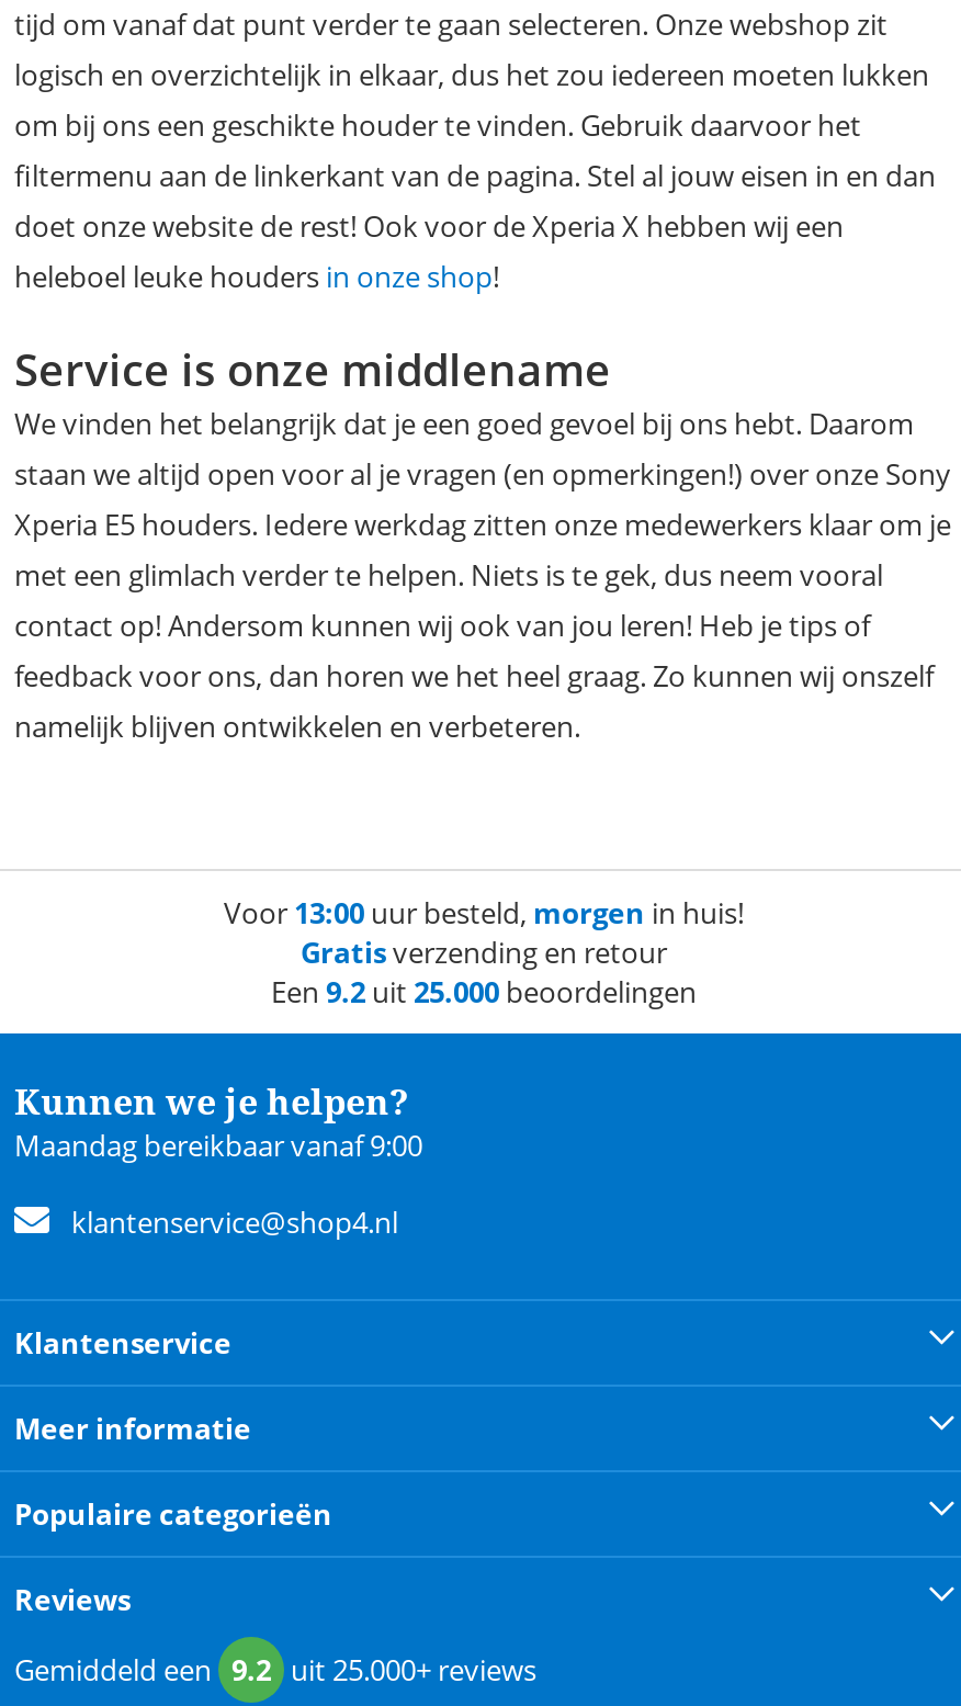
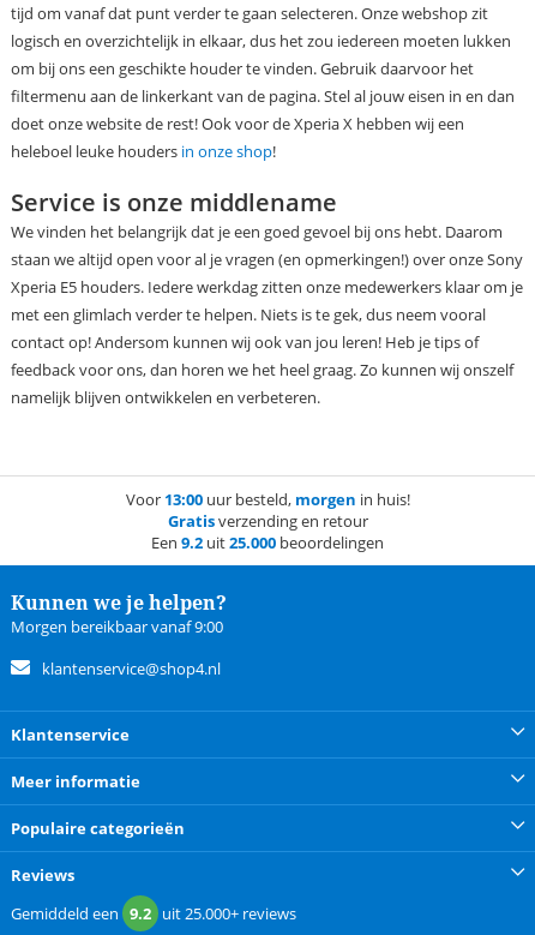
- Maandag bereikbaar vanaf 9:00
+ Morgen bereikbaar vanaf 9:00
